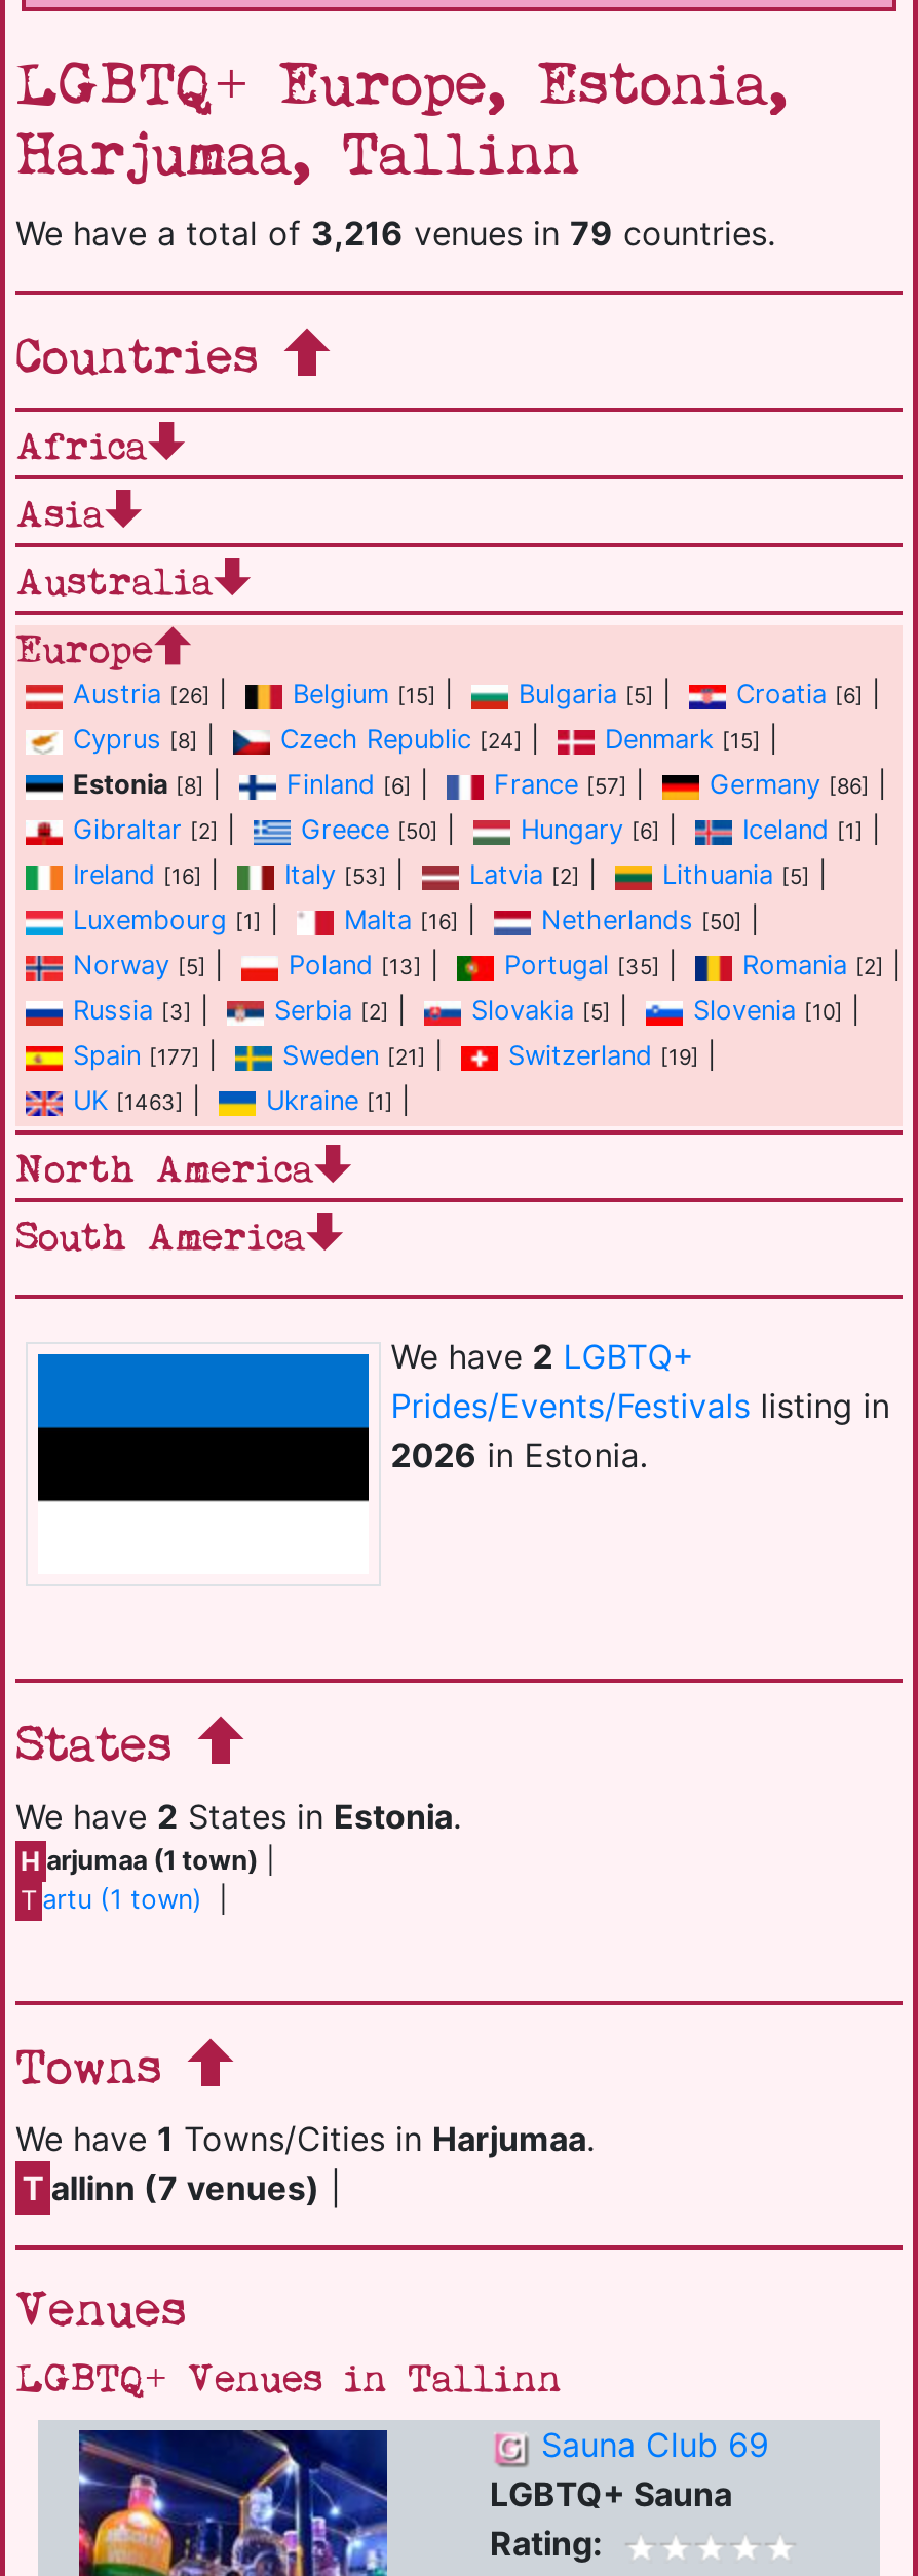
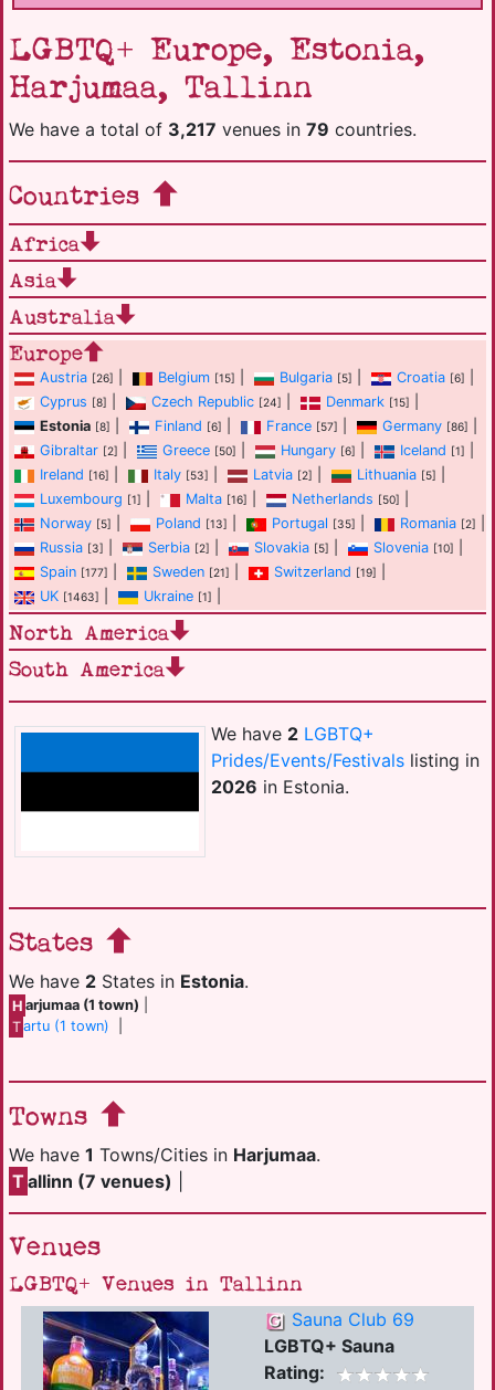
- We have a total of 3,216 venues in 79 countries.
+ We have a total of 3,217 venues in 79 countries.
